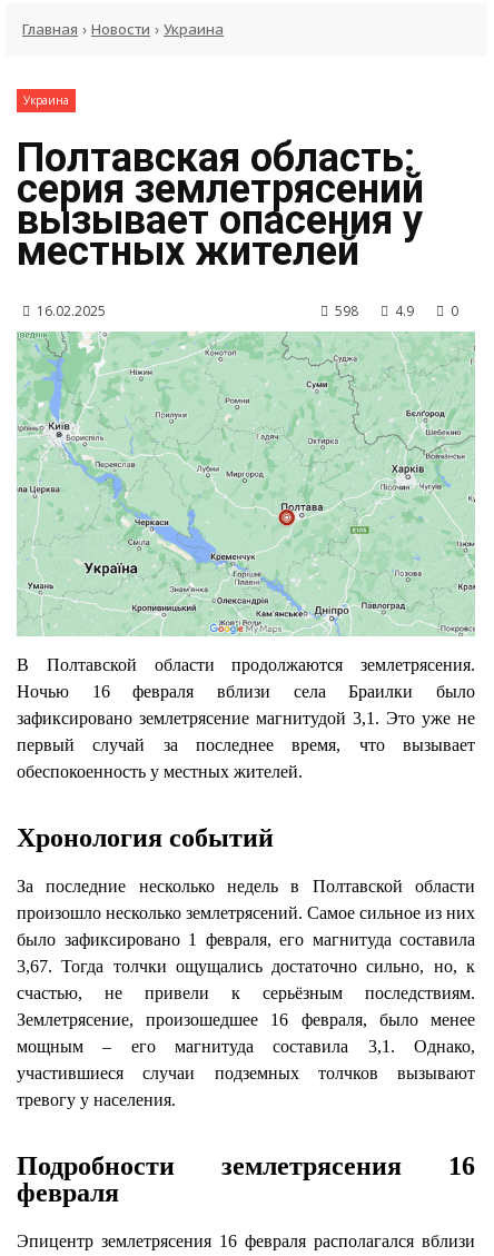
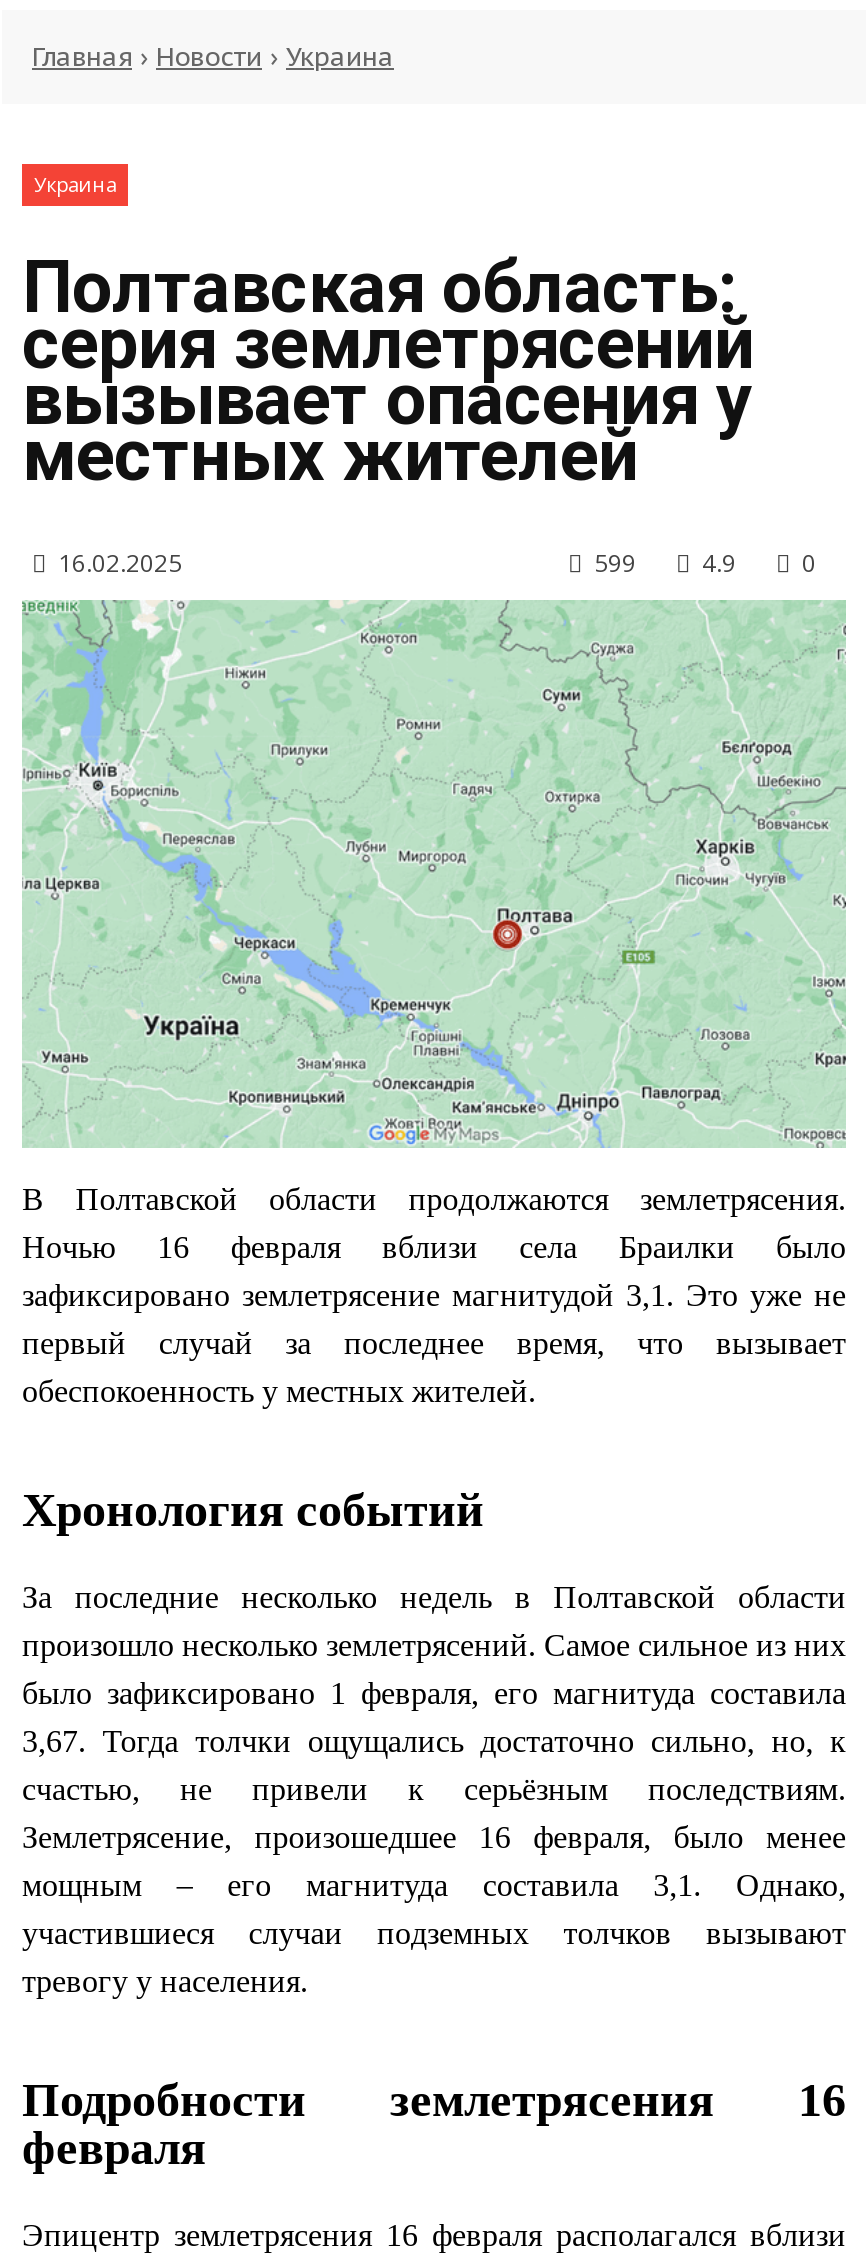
- 598 4.9 0
+ 599 4.9 0
